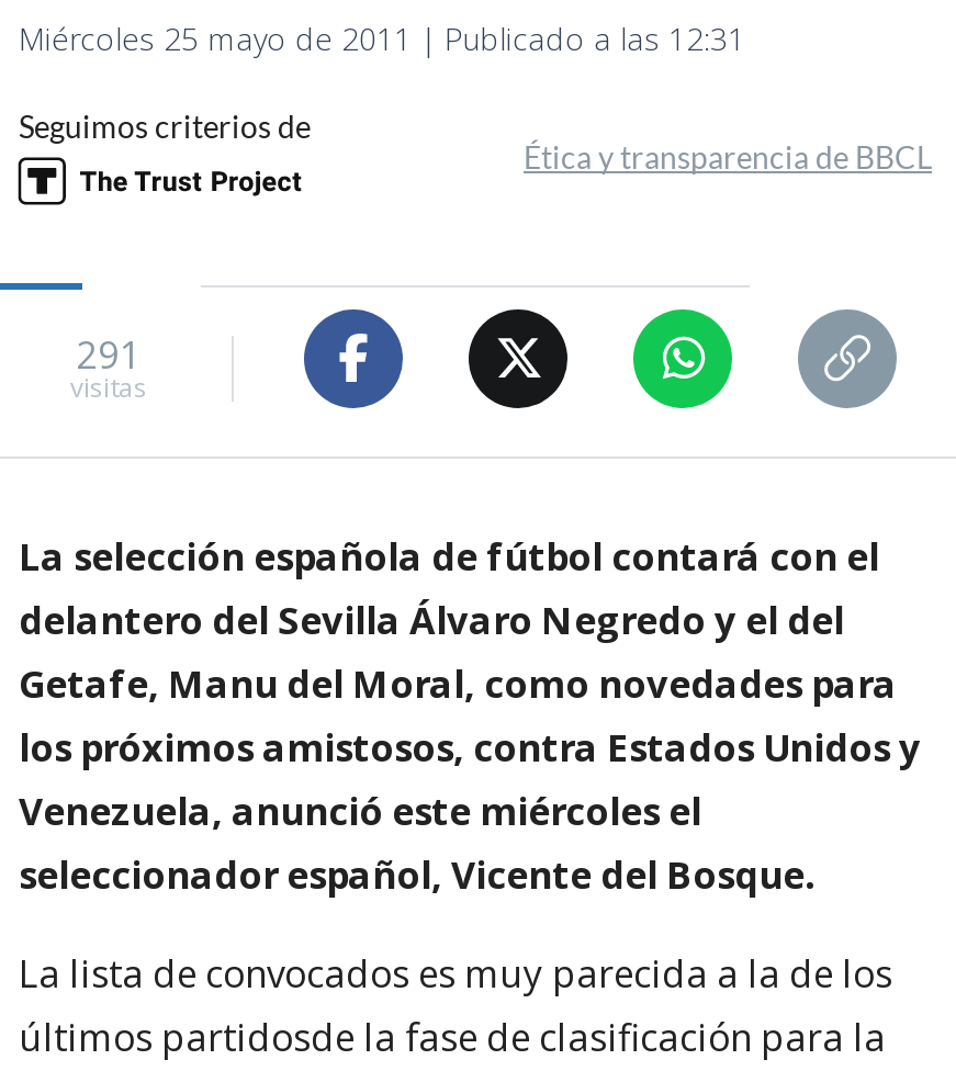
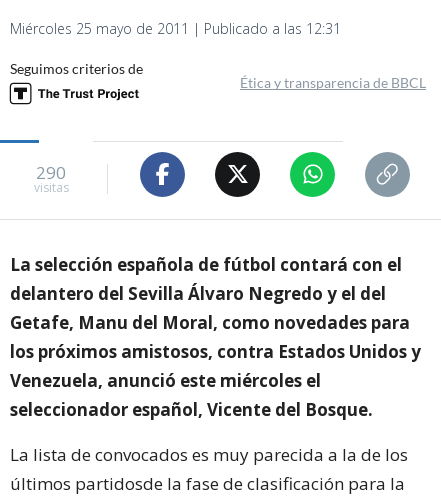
- 291
+ 290
